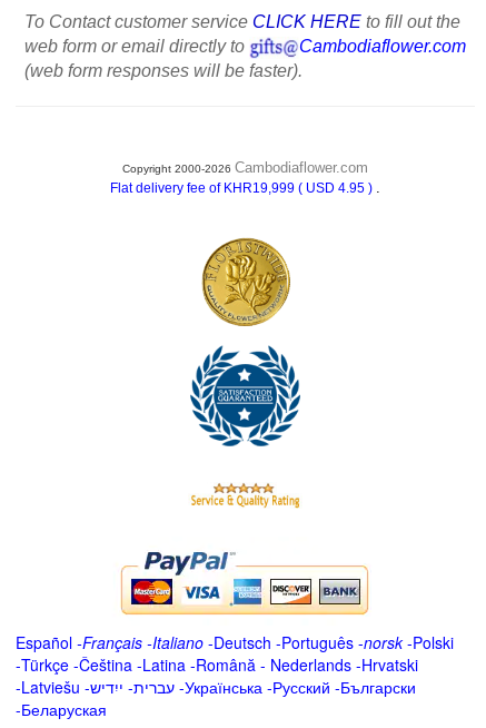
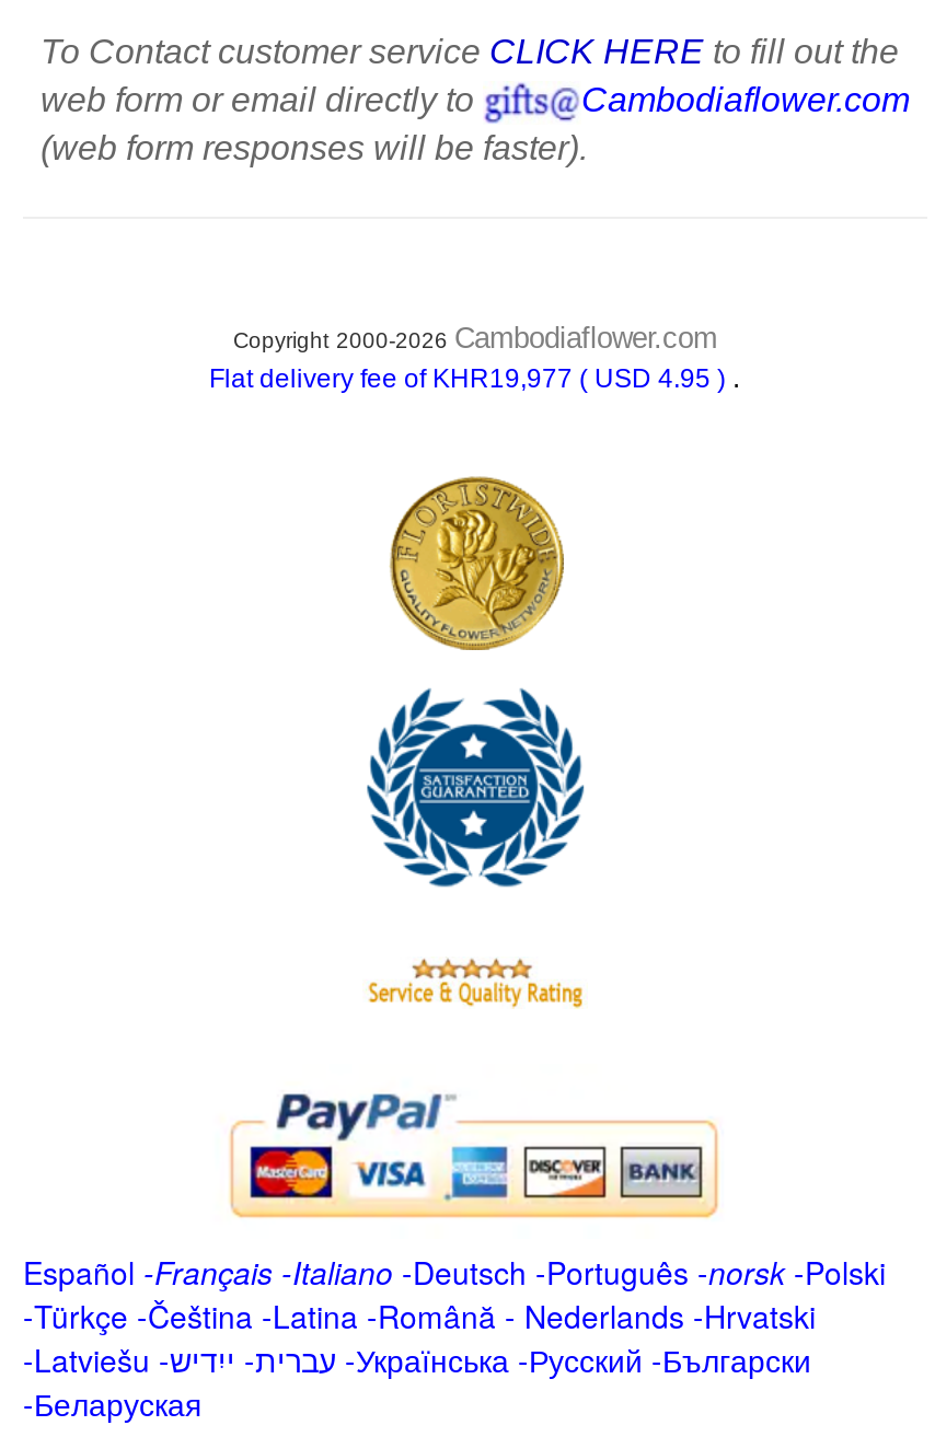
- Flat delivery fee of KHR19,999 ( USD 4.95 ).
+ Flat delivery fee of KHR19,977 ( USD 4.95 ).
